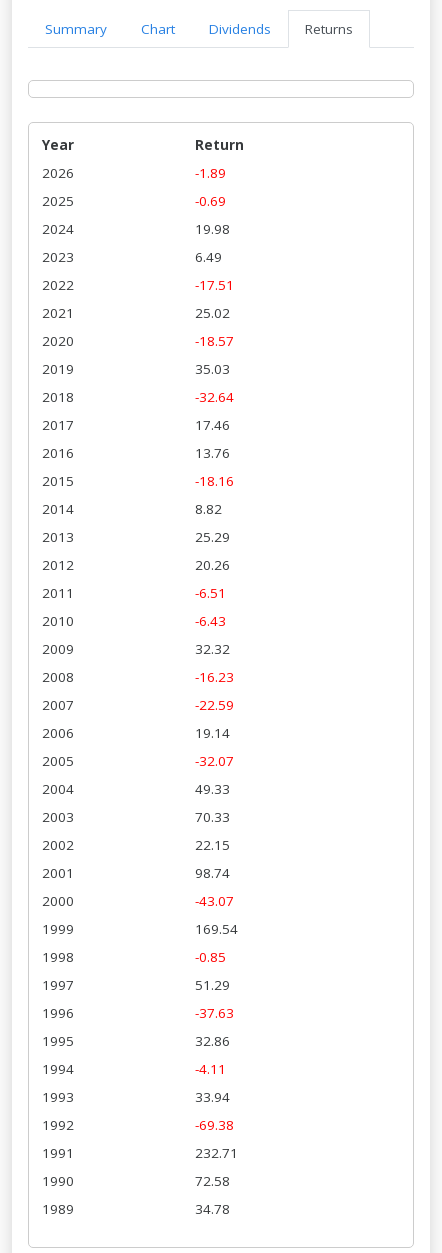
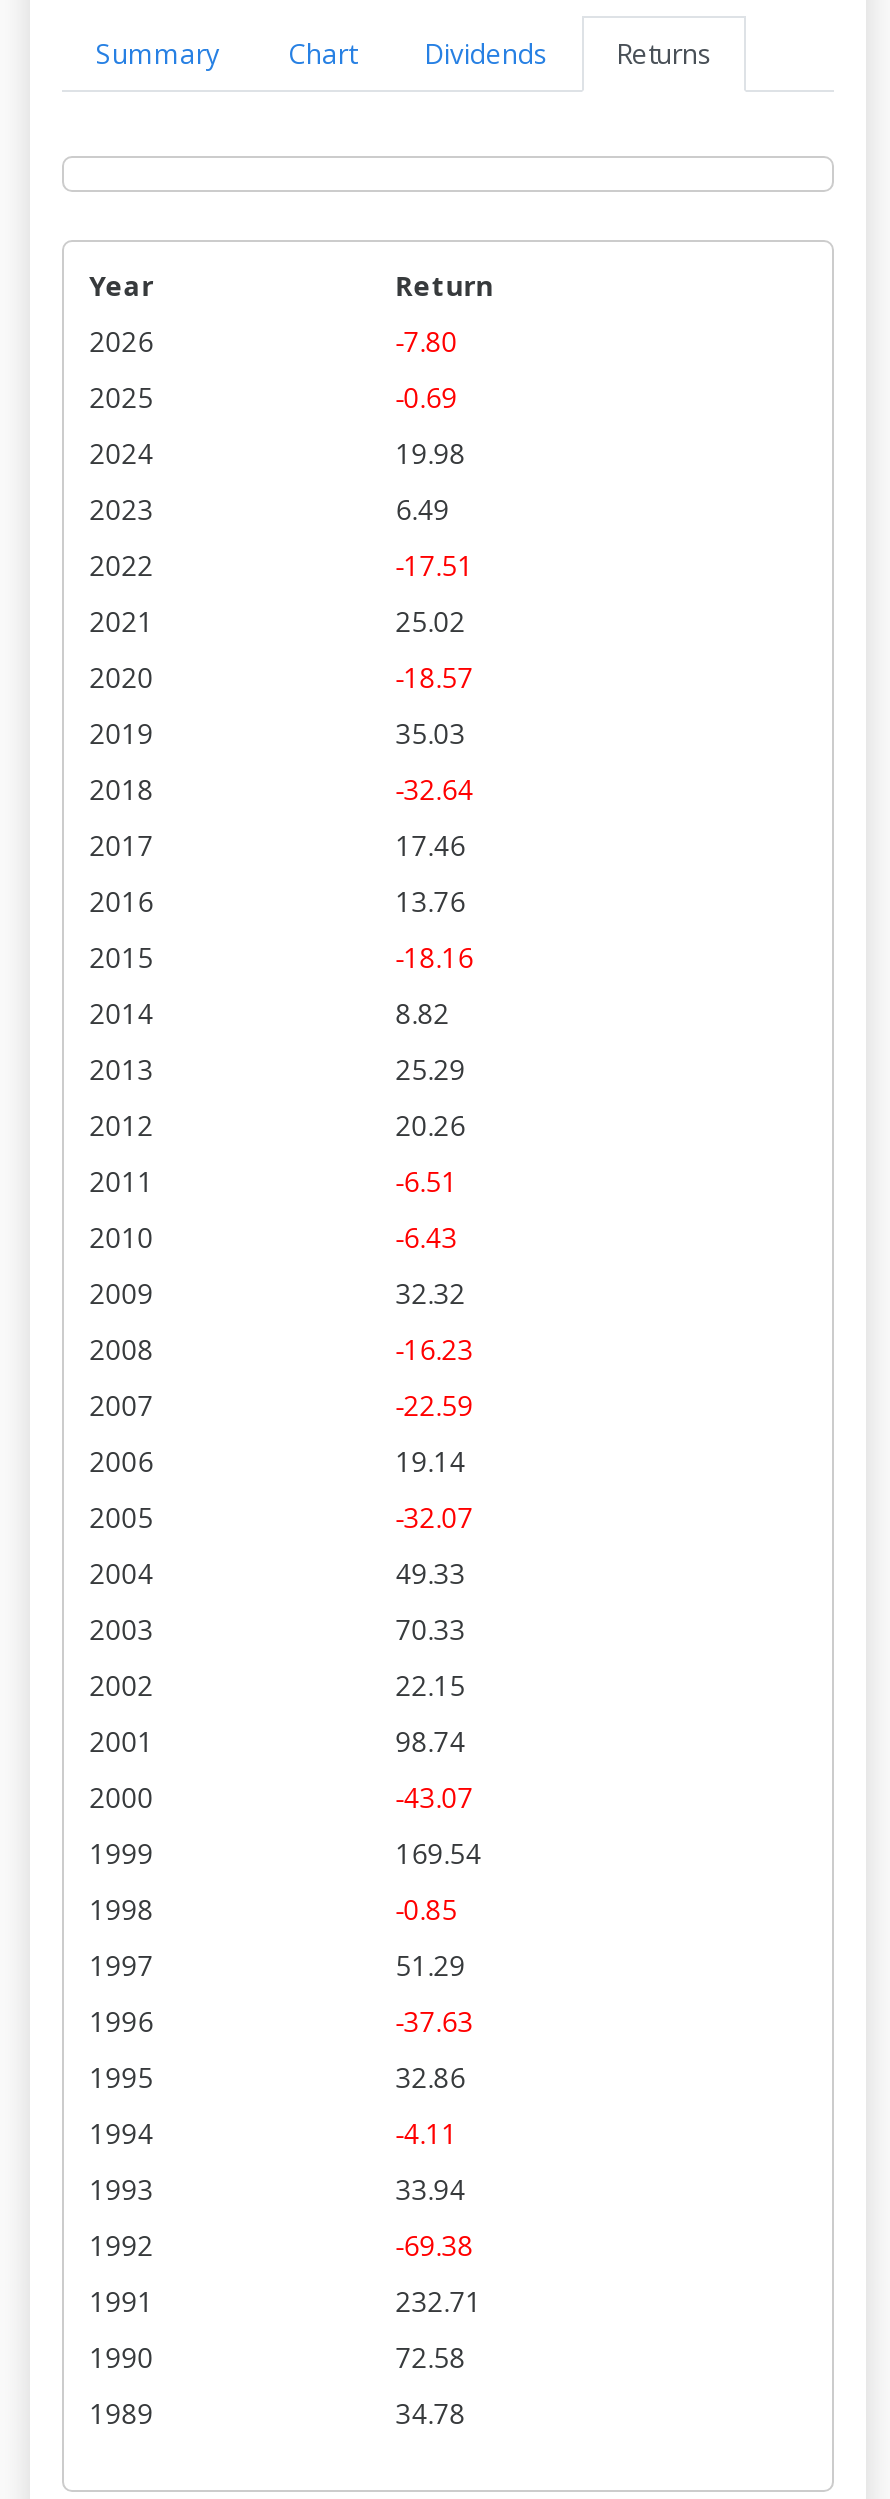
- -1.89
+ -7.80
